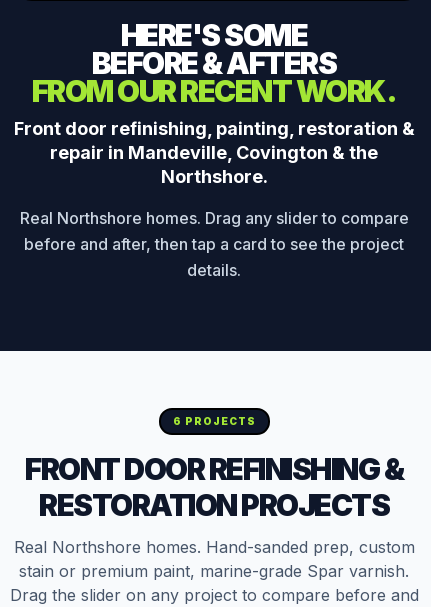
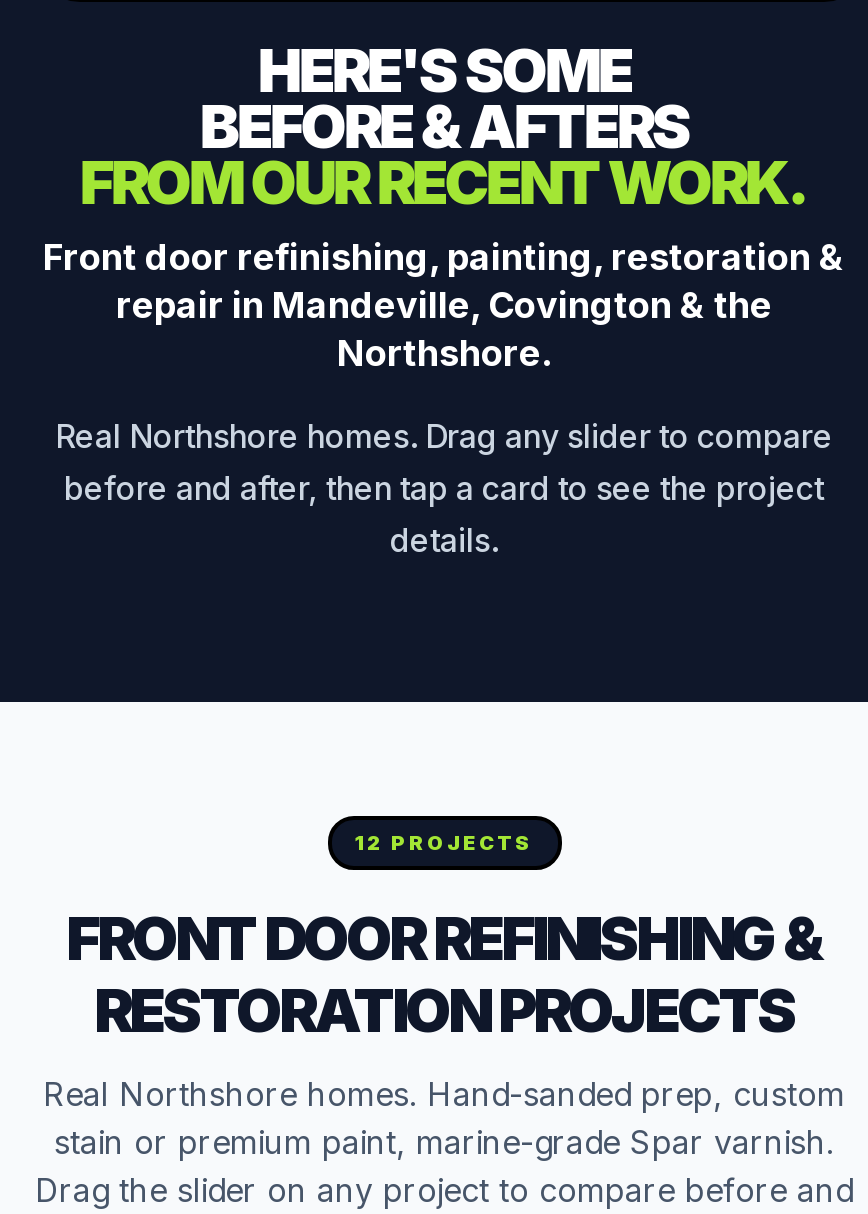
- 6 PROJECTS
+ 12 PROJECTS
